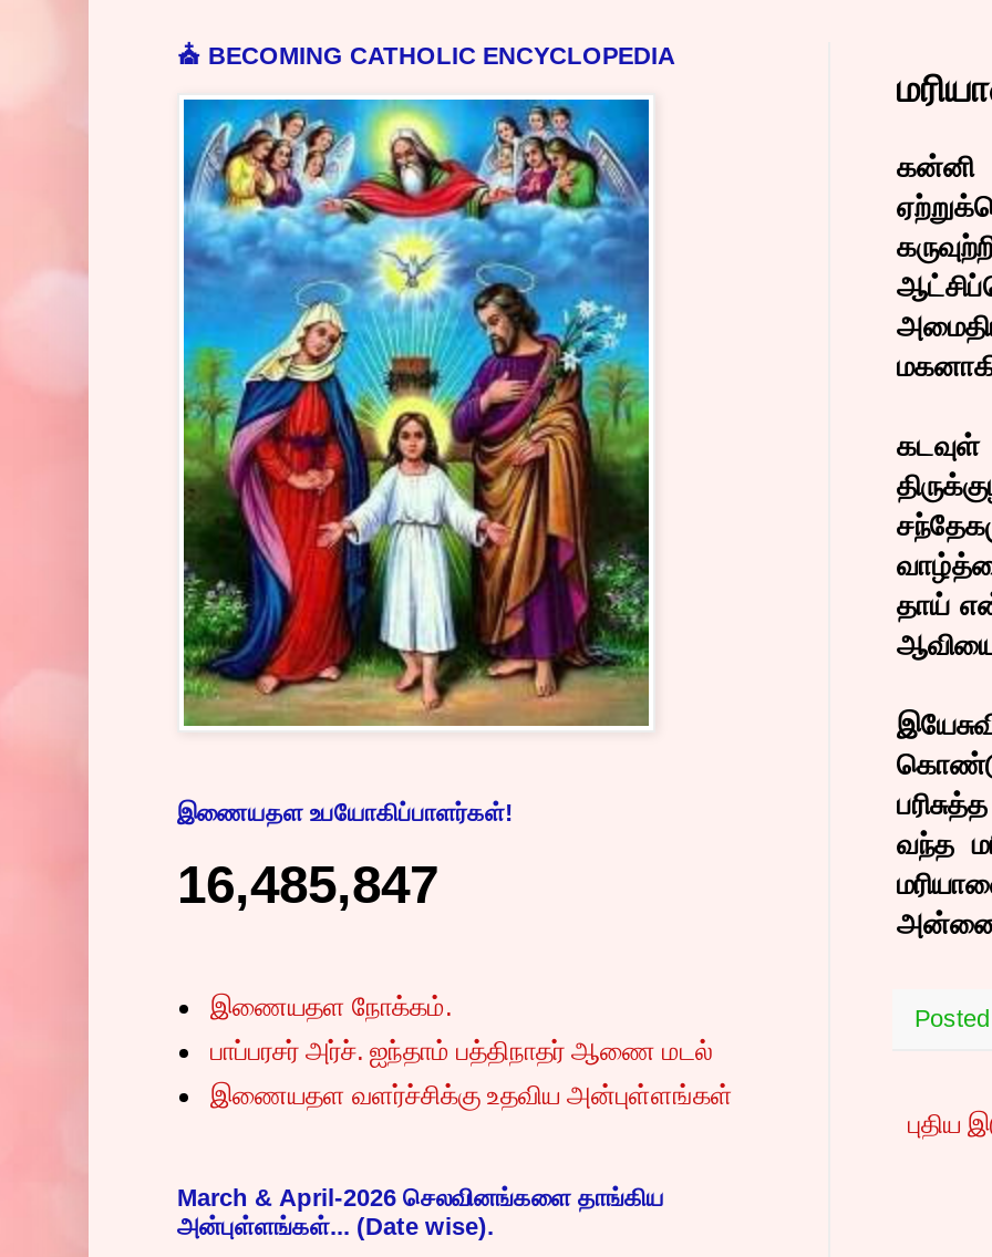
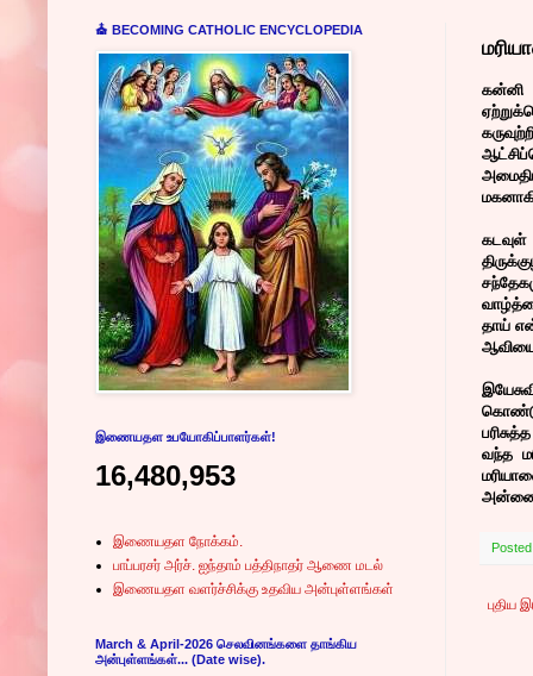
- 16,485,847
+ 16,480,953
